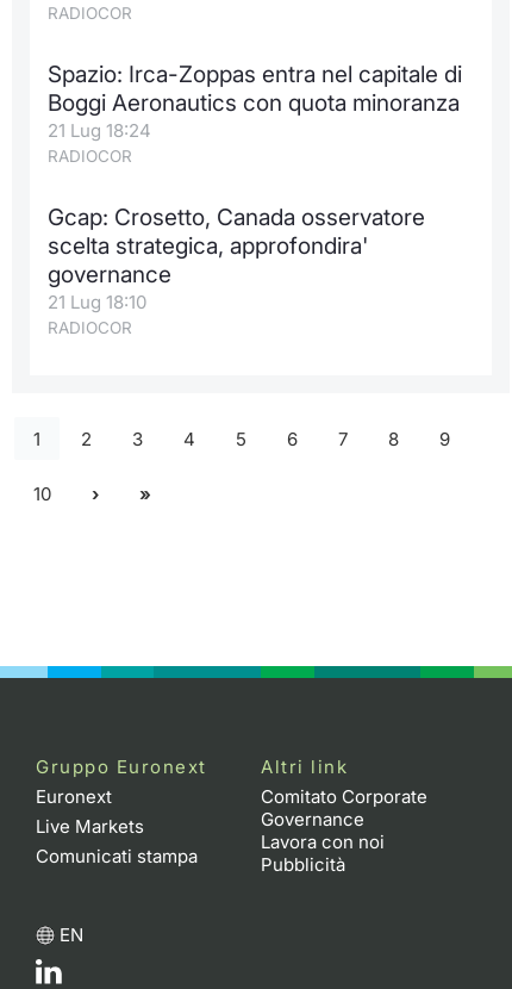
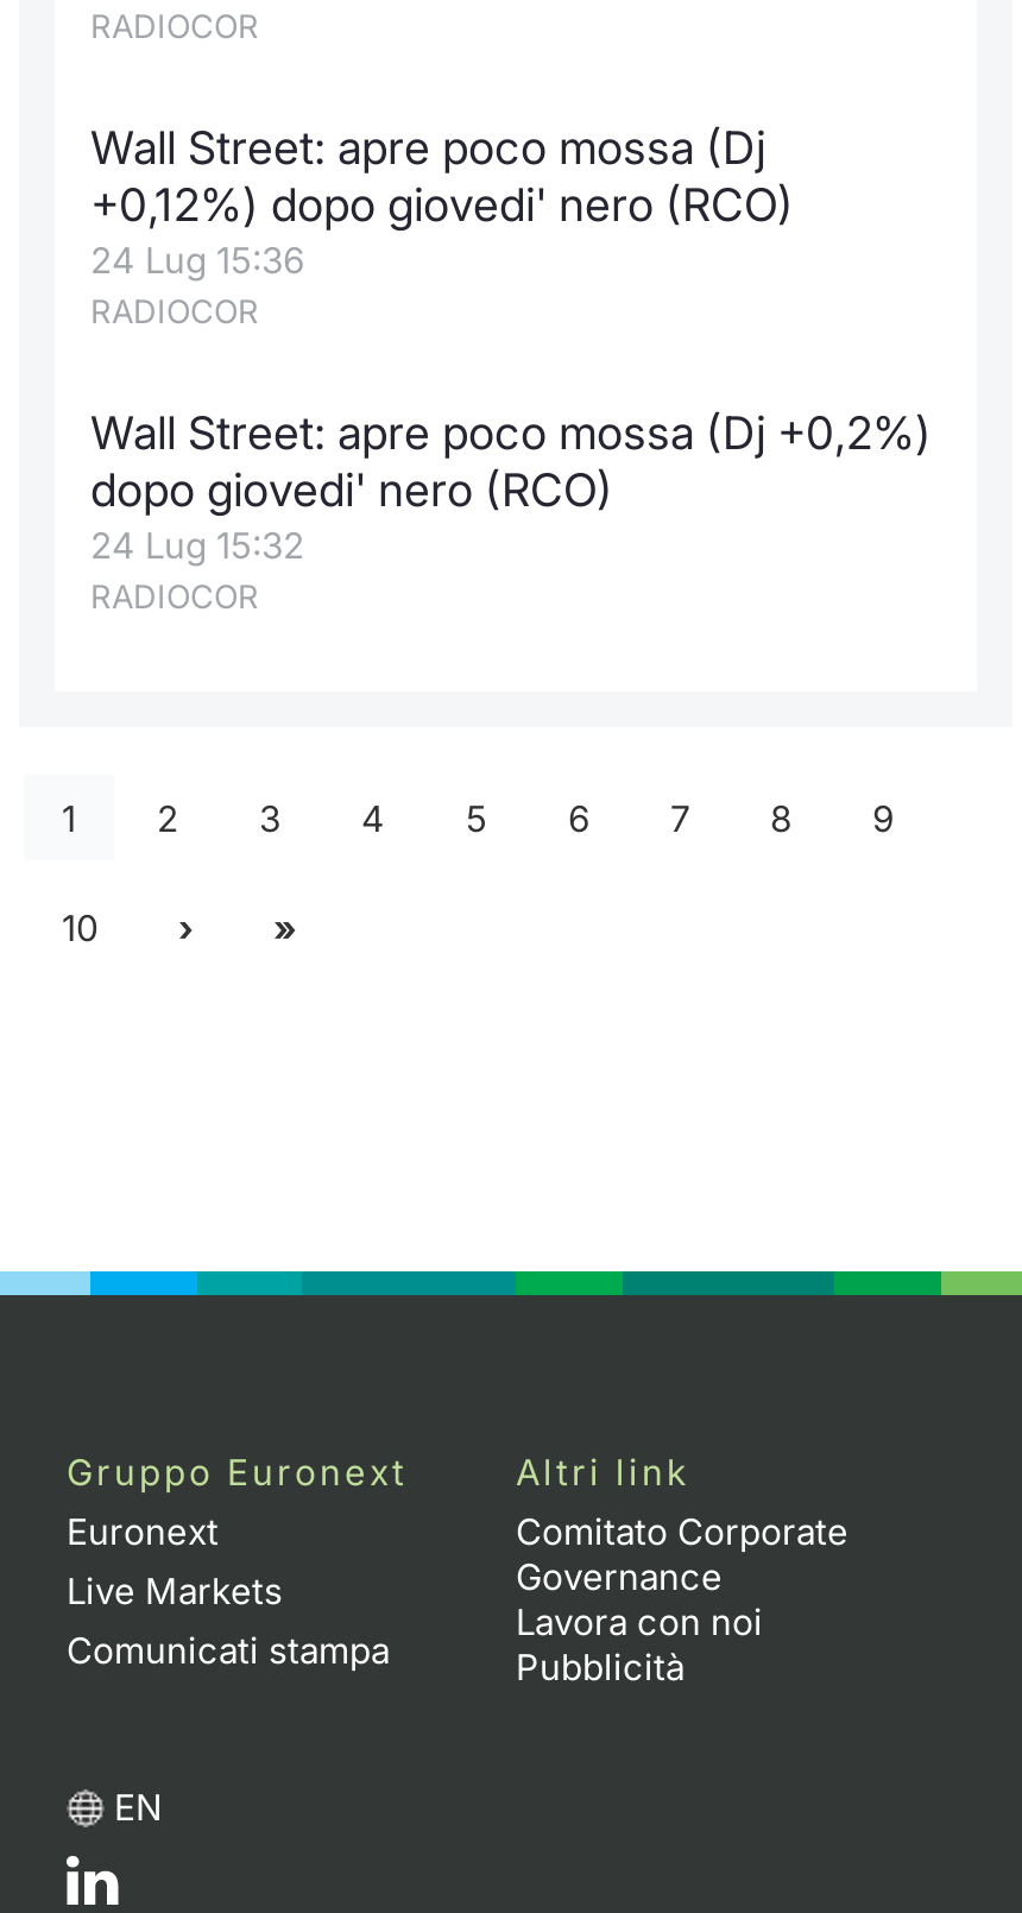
- Spazio: Irca-Zoppas entra nel capitale di
- Boggi Aeronautics con quota minoranza
- 21 Lug 18:24
+ Wall Street: apre poco mossa (Dj
+ +0,12%) dopo giovedi' nero (RCO)
+ 24 Lug 15:36

- Gcap: Crosetto, Canada osservatore
- scelta strategica, approfondira'
- governance
- 21 Lug 18:10
+ Wall Street: apre poco mossa (Dj +0,2%)
+ dopo giovedi' nero (RCO)
+ 24 Lug 15:32
